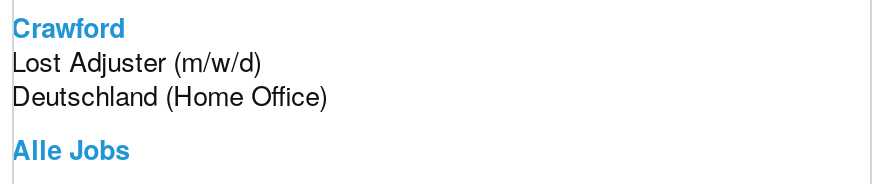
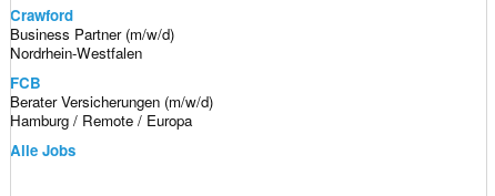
- Lost Adjuster (m/w/d)
- Deutschland (Home Office)
+ Business Partner (m/w/d)
+ Nordrhein-Westfalen
+ FCB
+ Berater Versicherungen (m/w/d)
+ Hamburg / Remote / Europa
